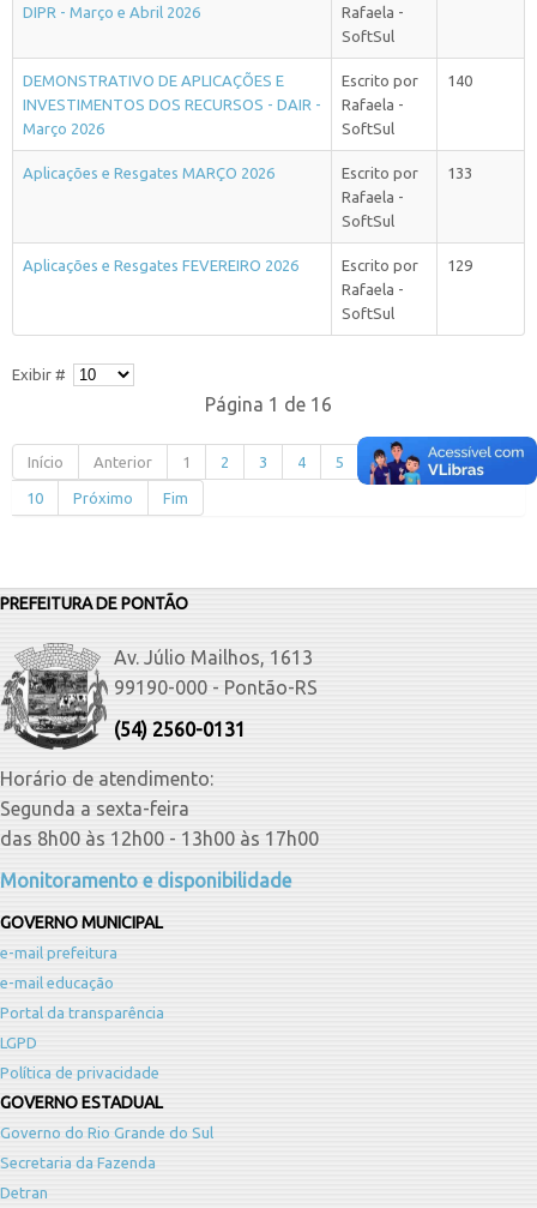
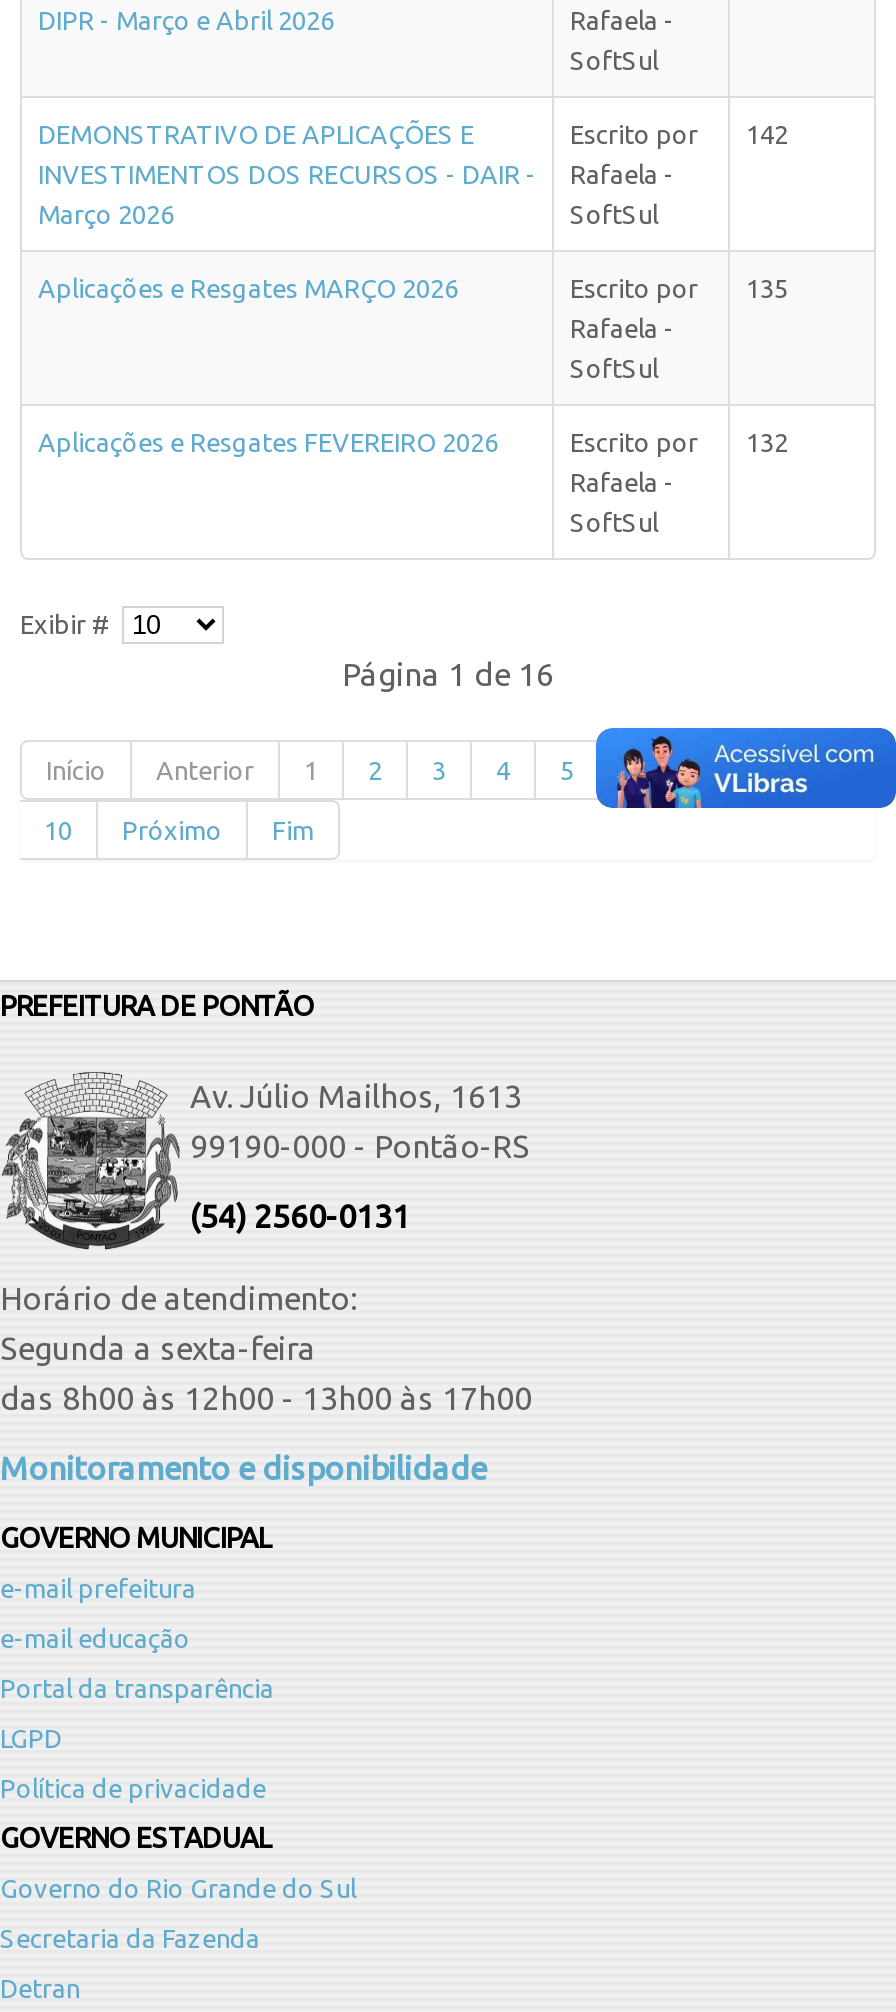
- Escrito por 140
+ Escrito por 142

- Escrito por 133
+ Escrito por 135

- Escrito por 129
+ Escrito por 132
